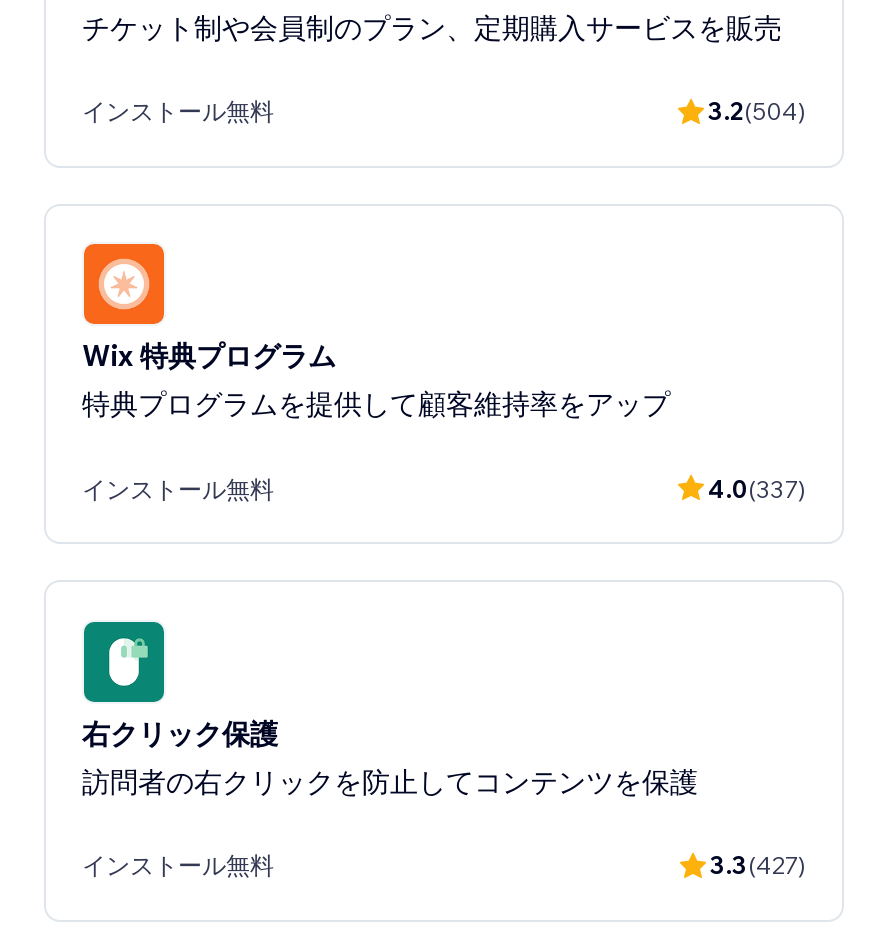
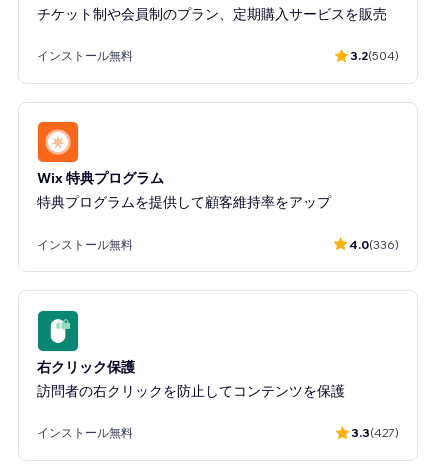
- 4.0(337)
+ 4.0(336)
